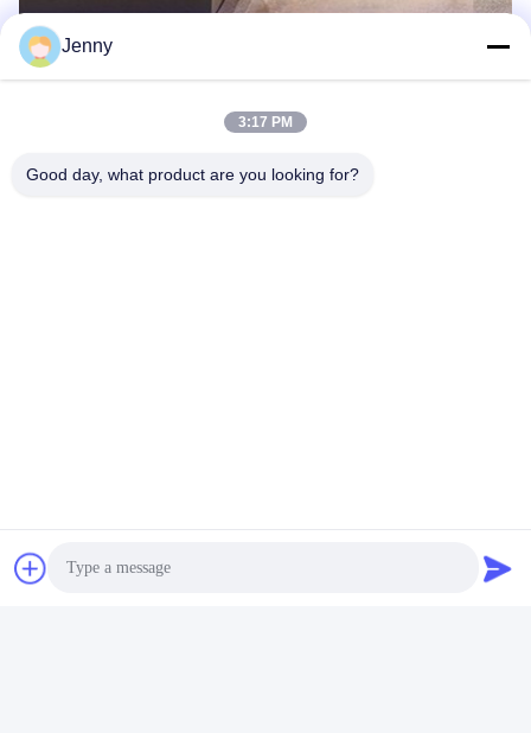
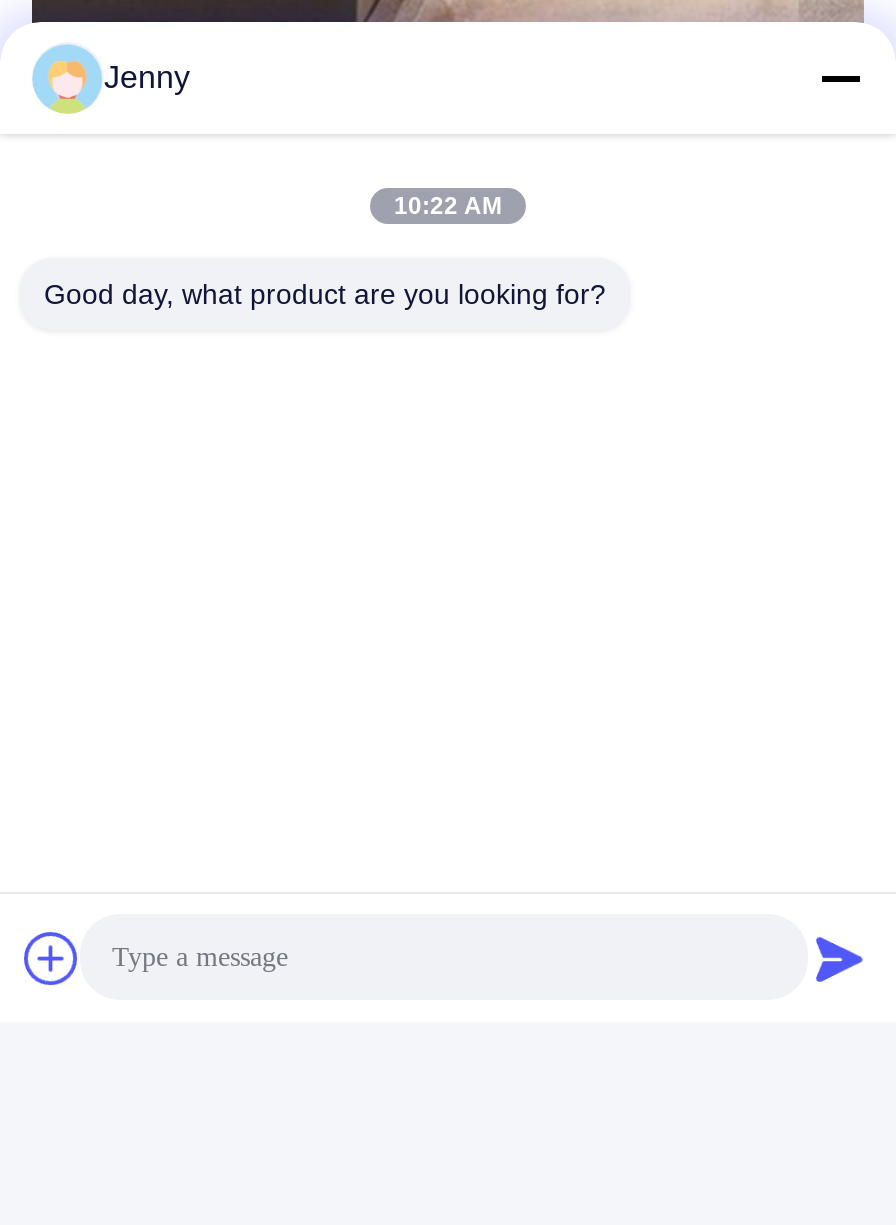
- 3:17 PM
+ 10:22 AM
